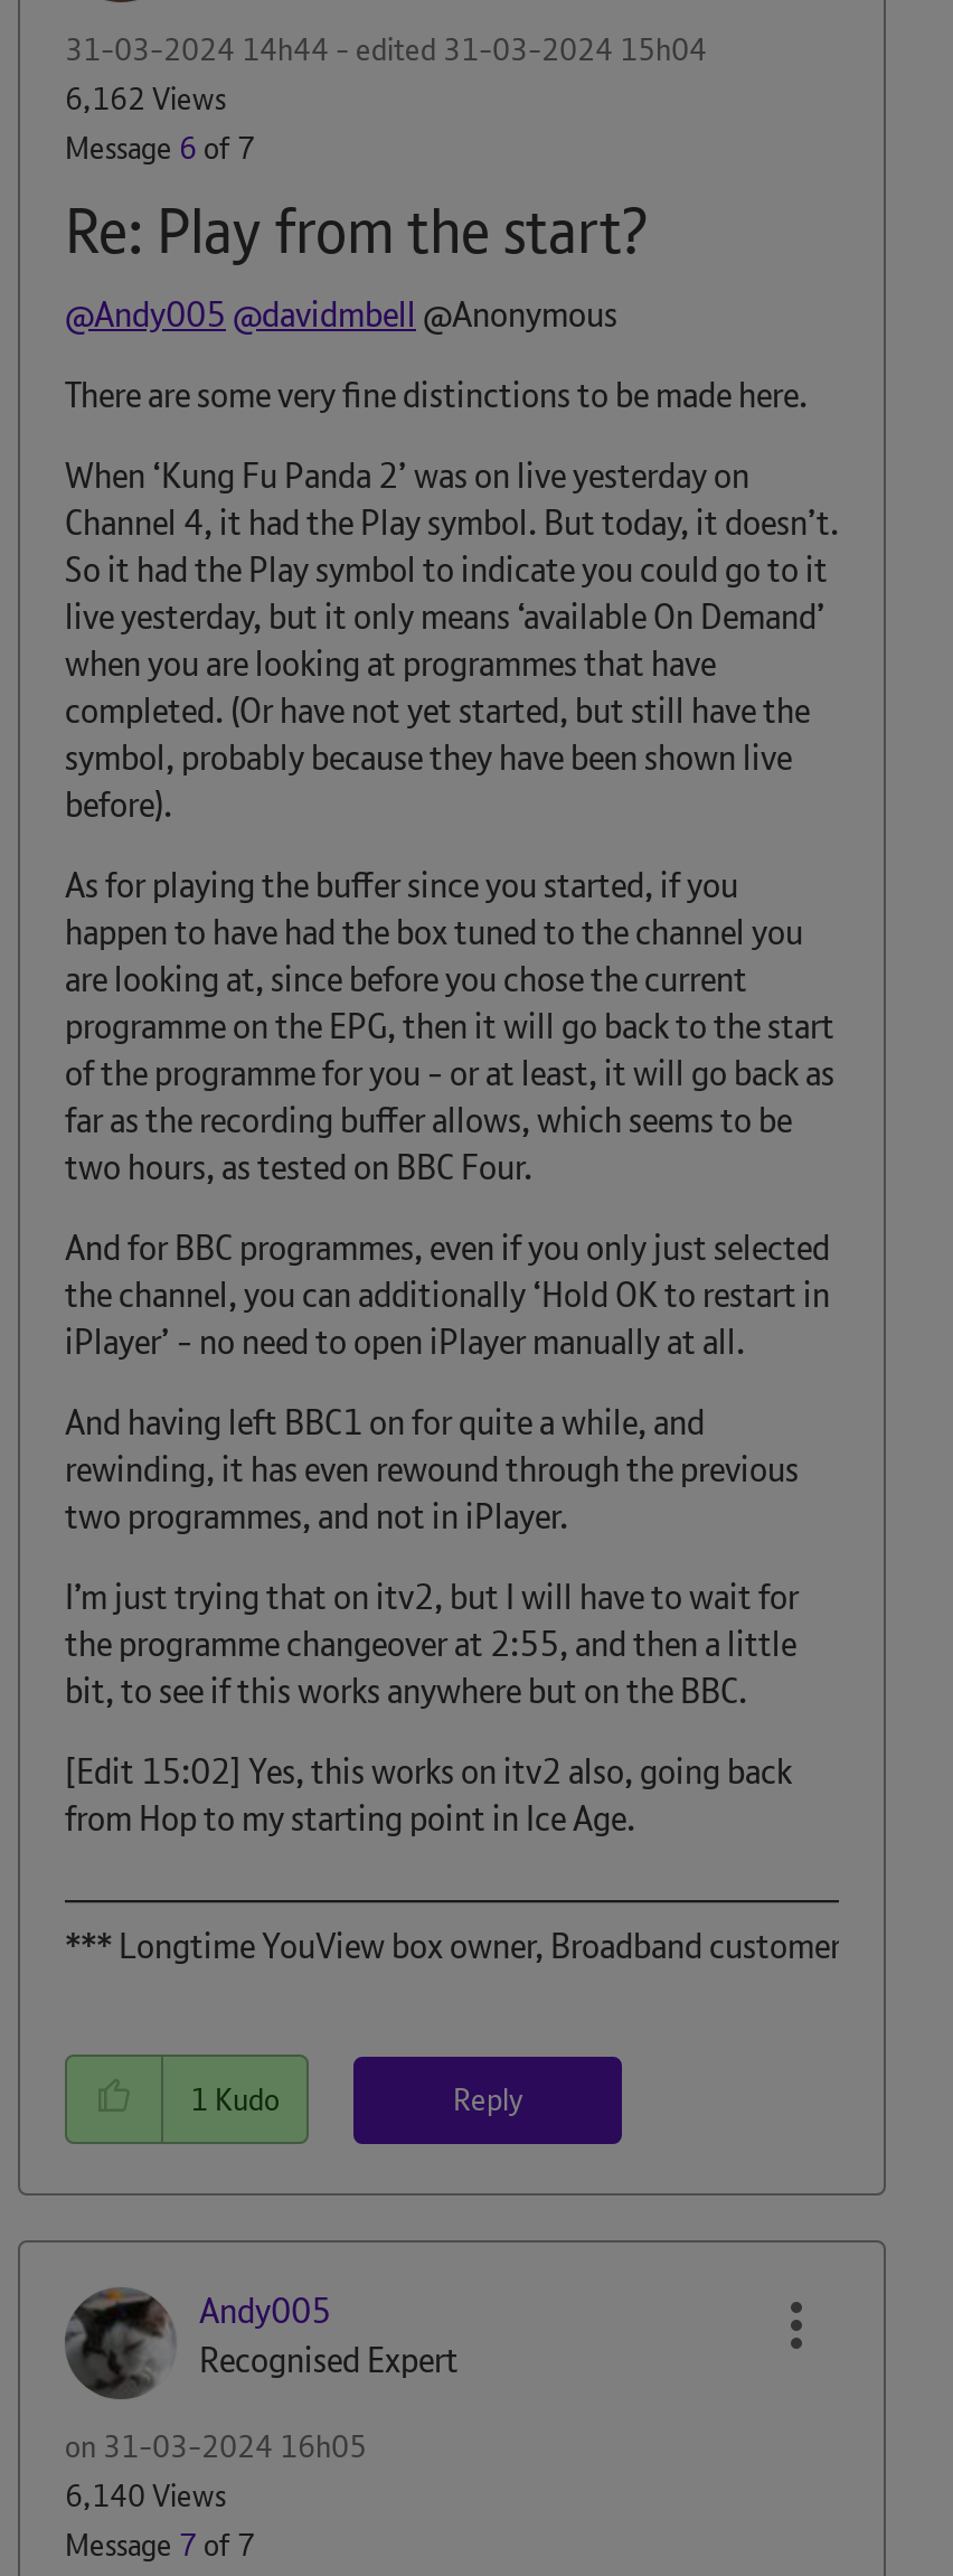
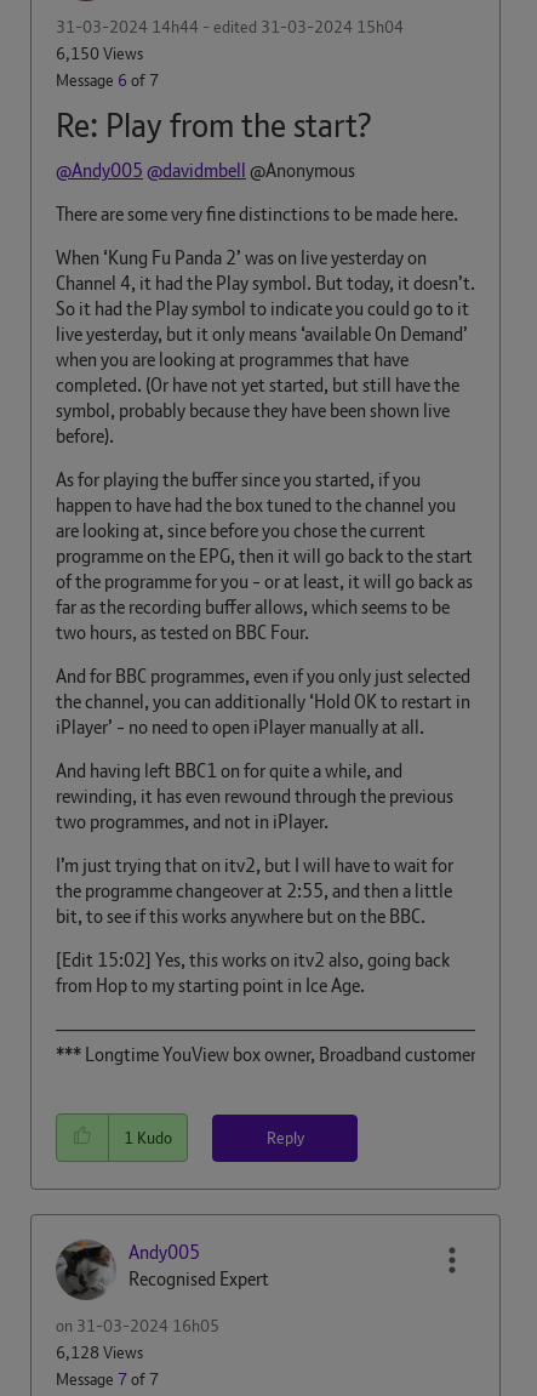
- 6,162 Views
+ 6,150 Views

- 6,140 Views
+ 6,128 Views
